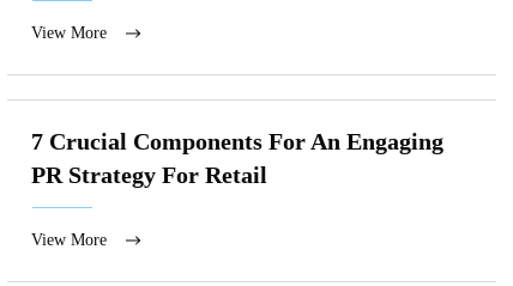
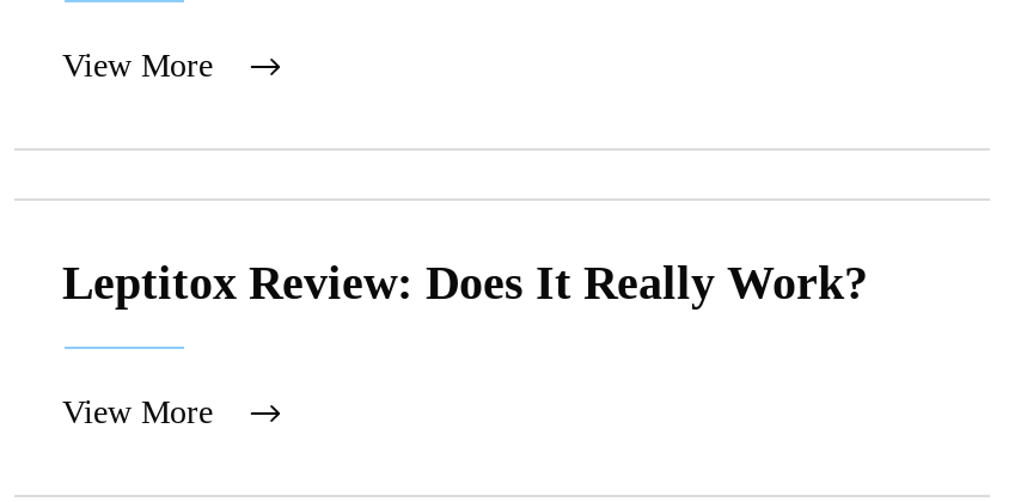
- 7 Crucial Components For An Engaging
- PR Strategy For Retail
+ Leptitox Review: Does It Really Work?
